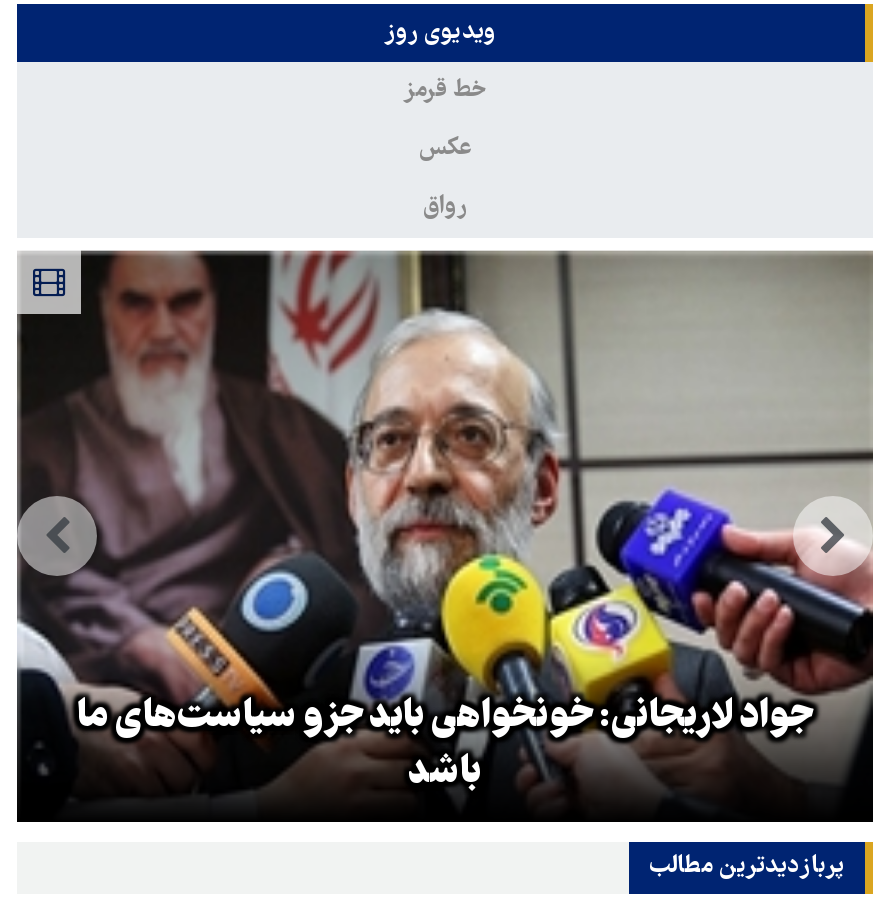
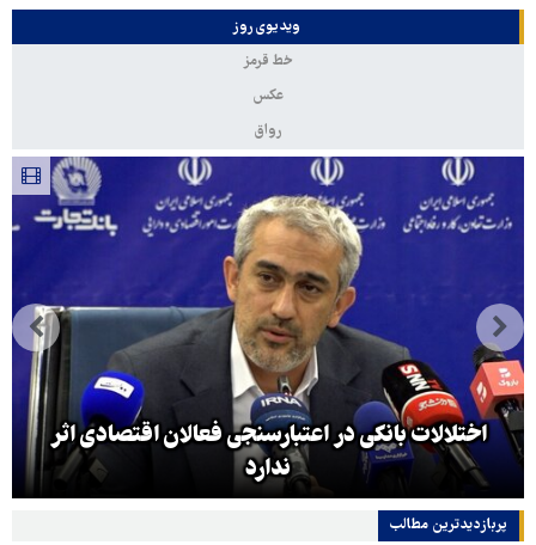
- [image]
- جواد لاریجانی: خونخواهی باید جزو سیاست‌های ما
- باشد
+ [image]
+ اختلالات بانکی در اعتبارسنجی فعالان اقتصادی اثر
+ ندارد
